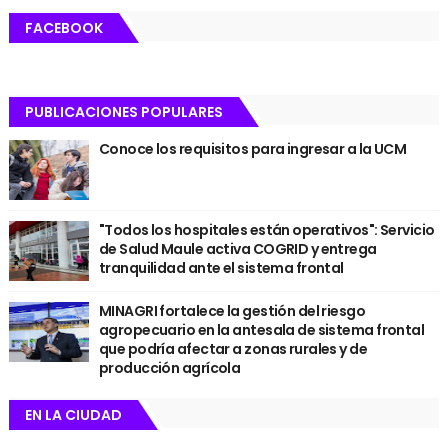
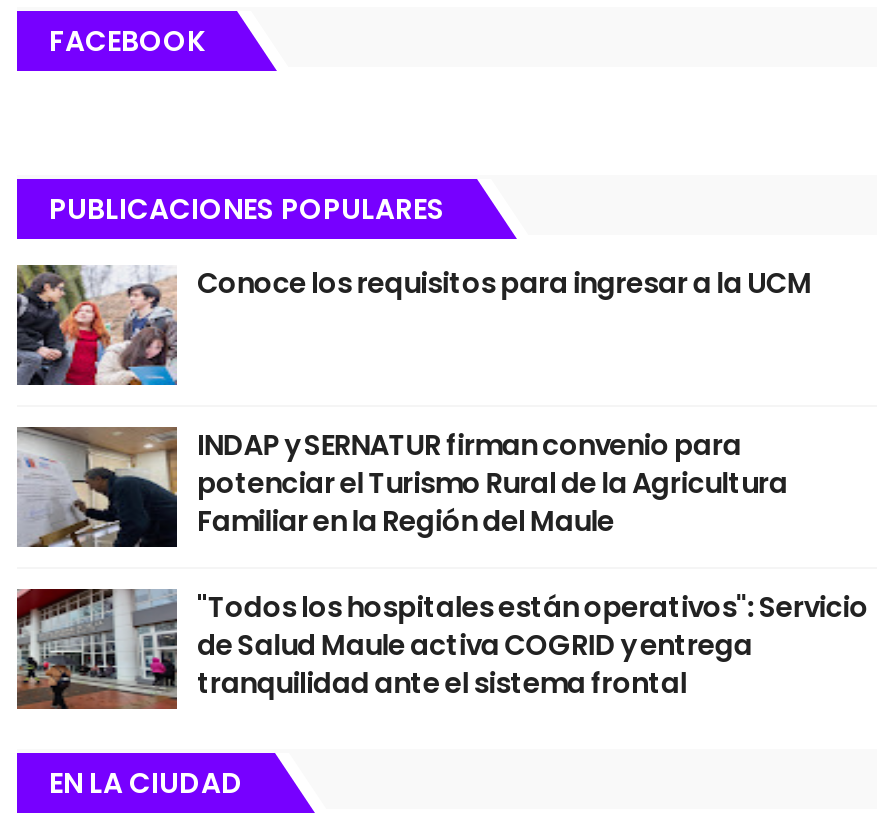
+ [image]
+ INDAP y SERNATUR firman convenio para
+ potenciar el Turismo Rural de la Agricultura
+ Familiar en la Región del Maule

moved down: [image] | "Todos los hospitales están operativos": Servicio | de Salud Maule activa COGRID y entrega | tranquilidad ante el sistema frontal

- [image]
- MINAGRI fortalece la gestión del riesgo
- agropecuario en la antesala de sistema frontal
- que podría afectar a zonas rurales y de
- producción agrícola
